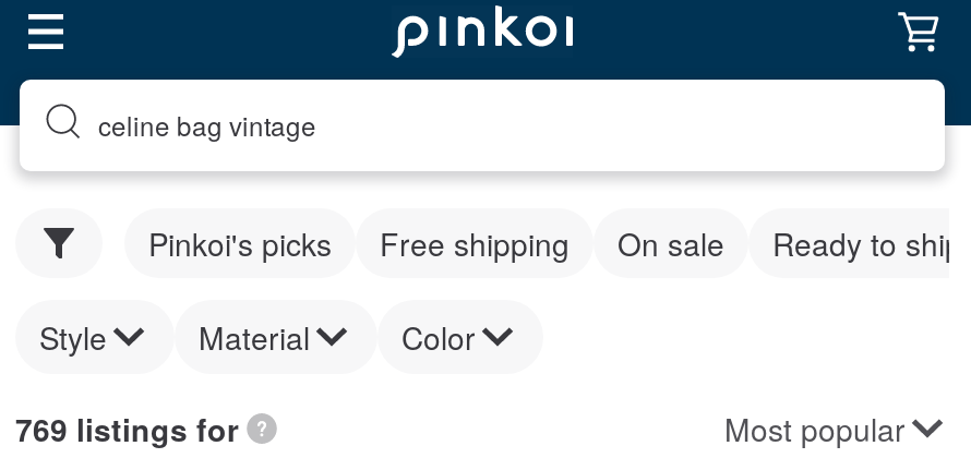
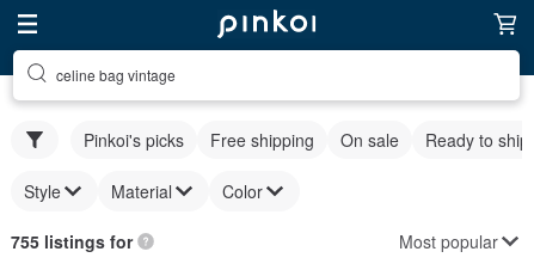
- 769 listings for
+ 755 listings for
